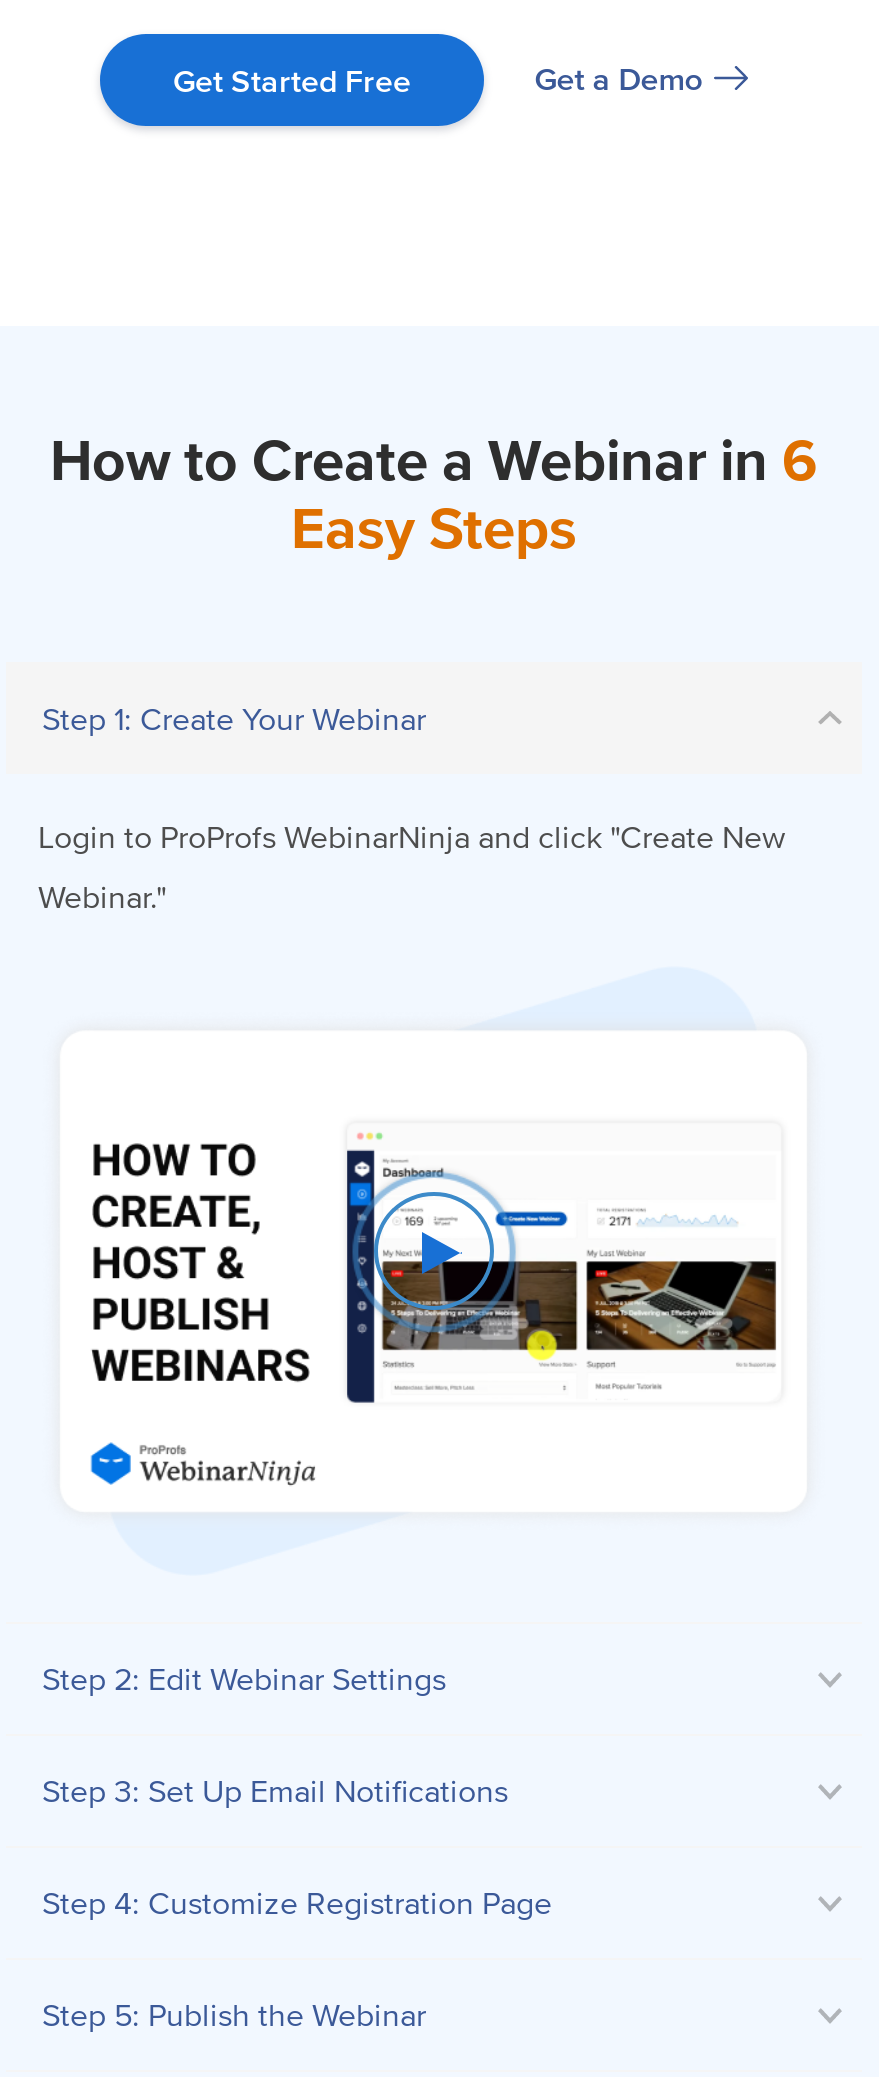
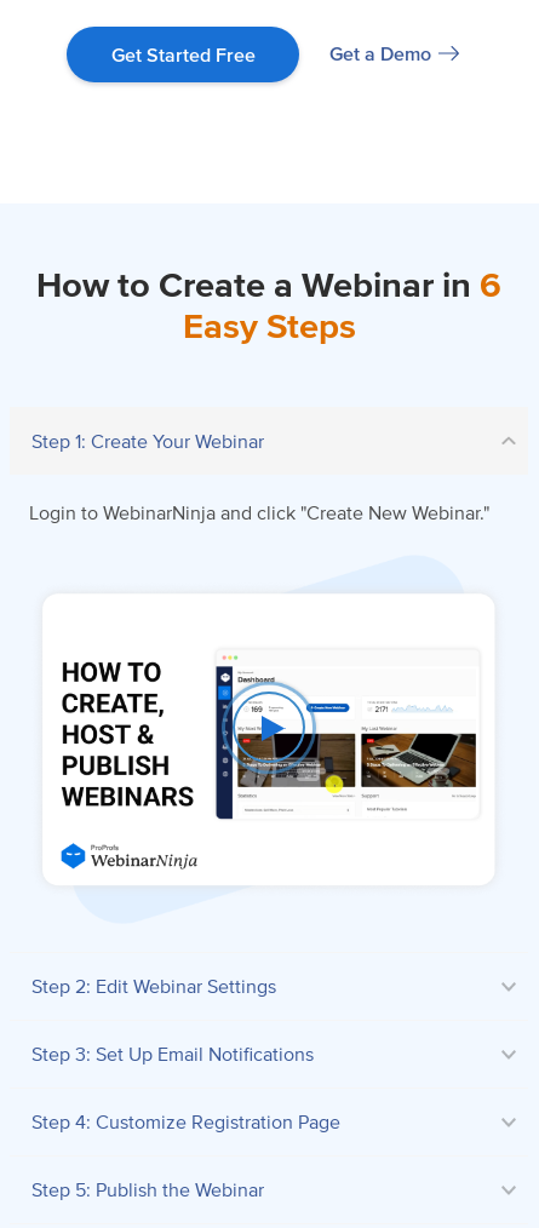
- Login to ProProfs WebinarNinja and click "Create New
- Webinar."
+ Login to WebinarNinja and click "Create New Webinar."
